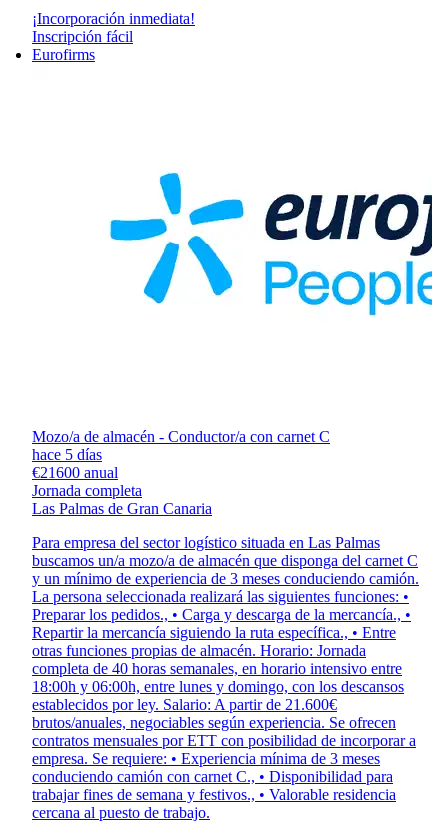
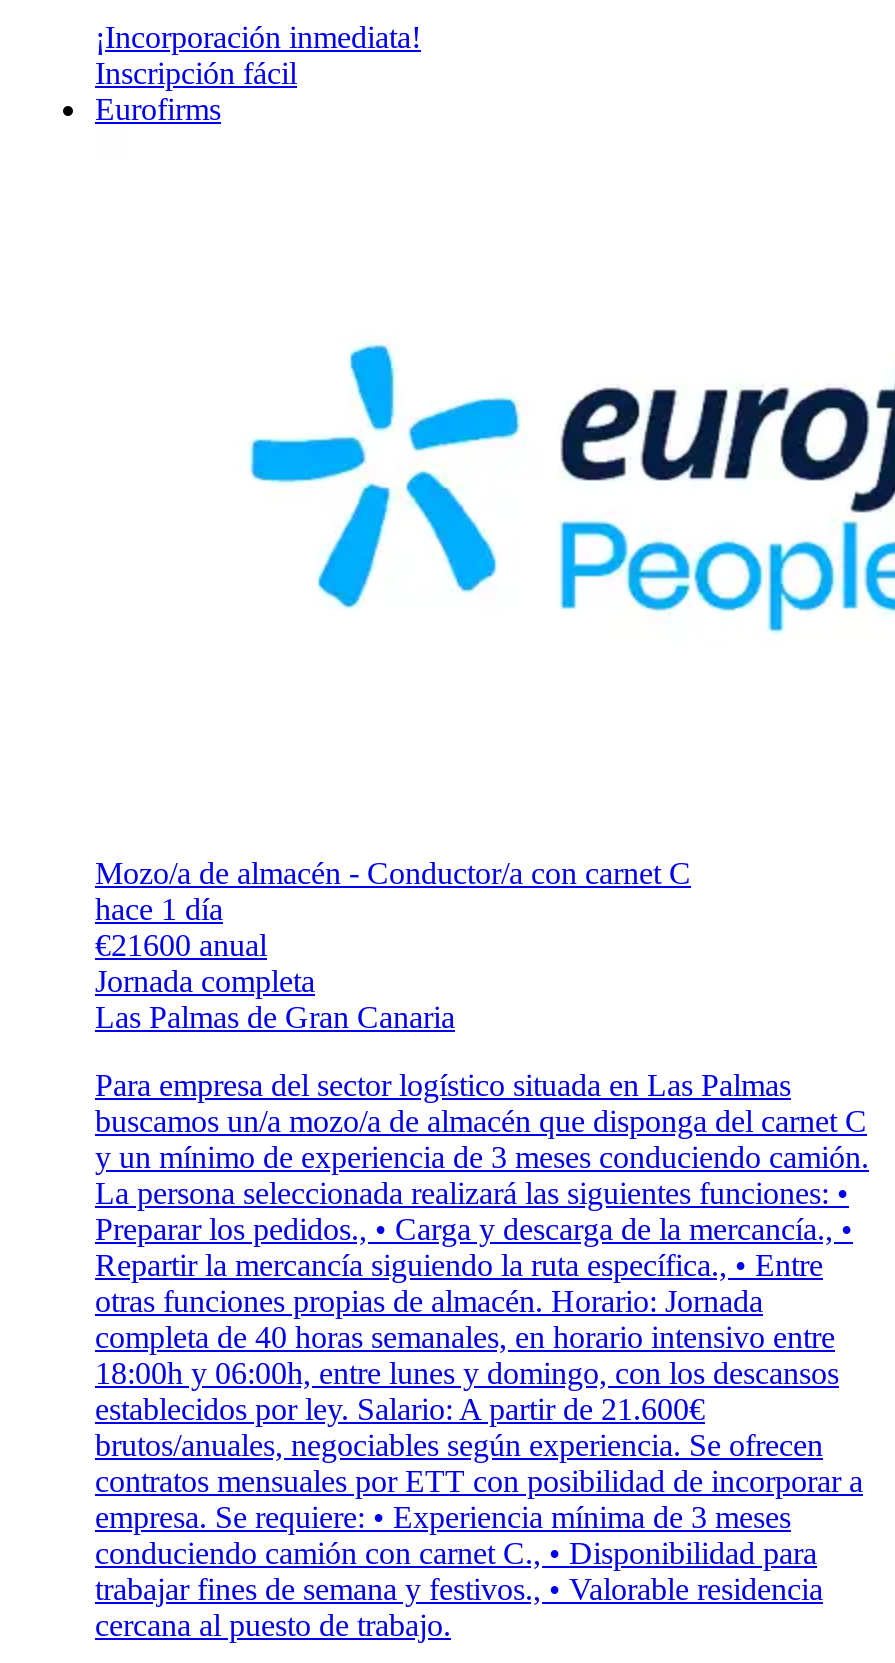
- hace 5 días
+ hace 1 día
